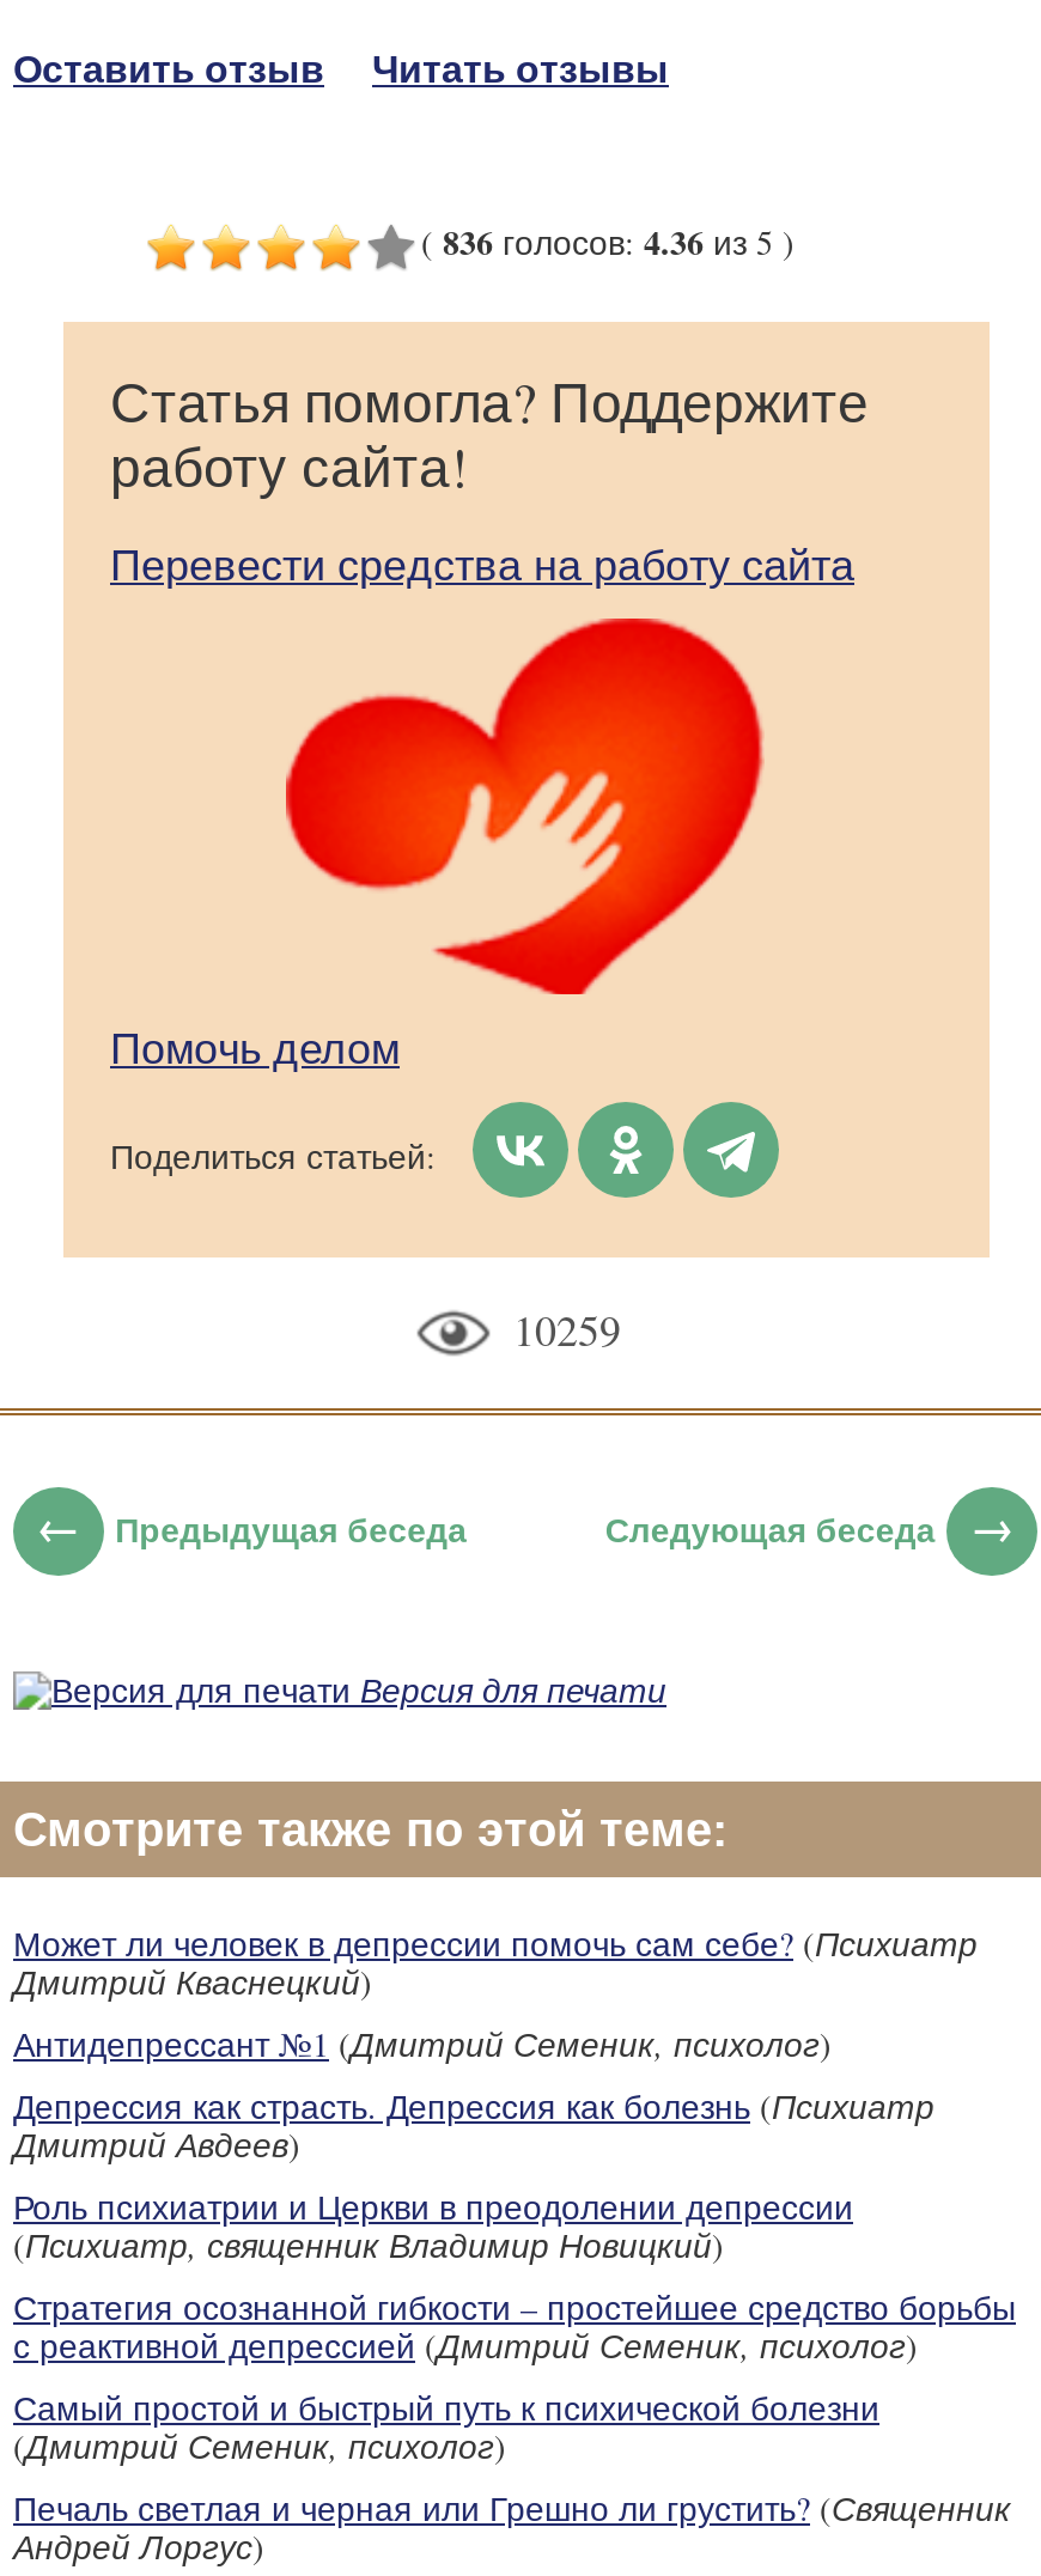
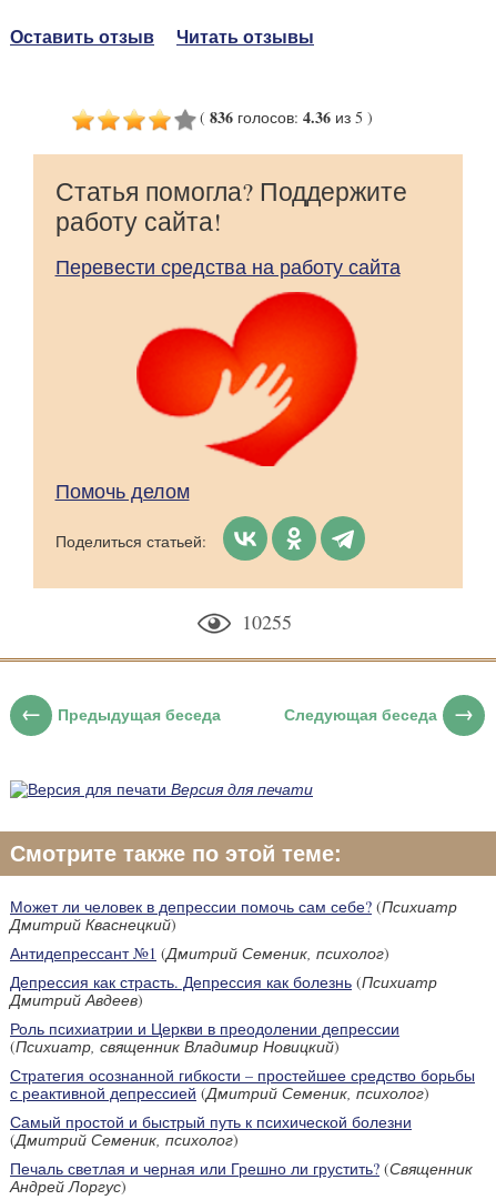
- 10259
+ 10255
